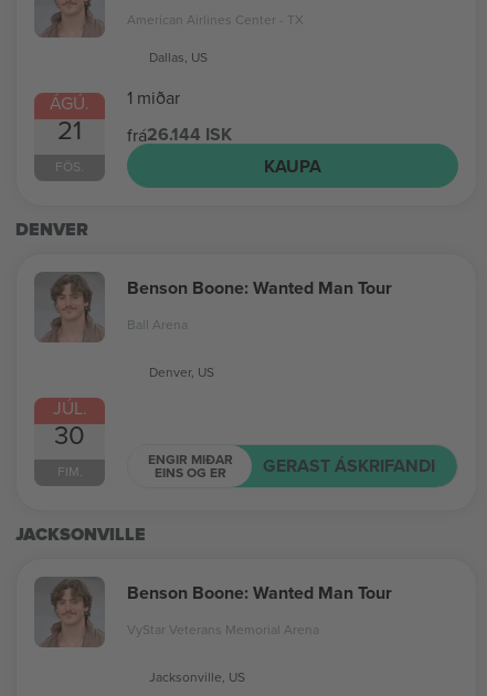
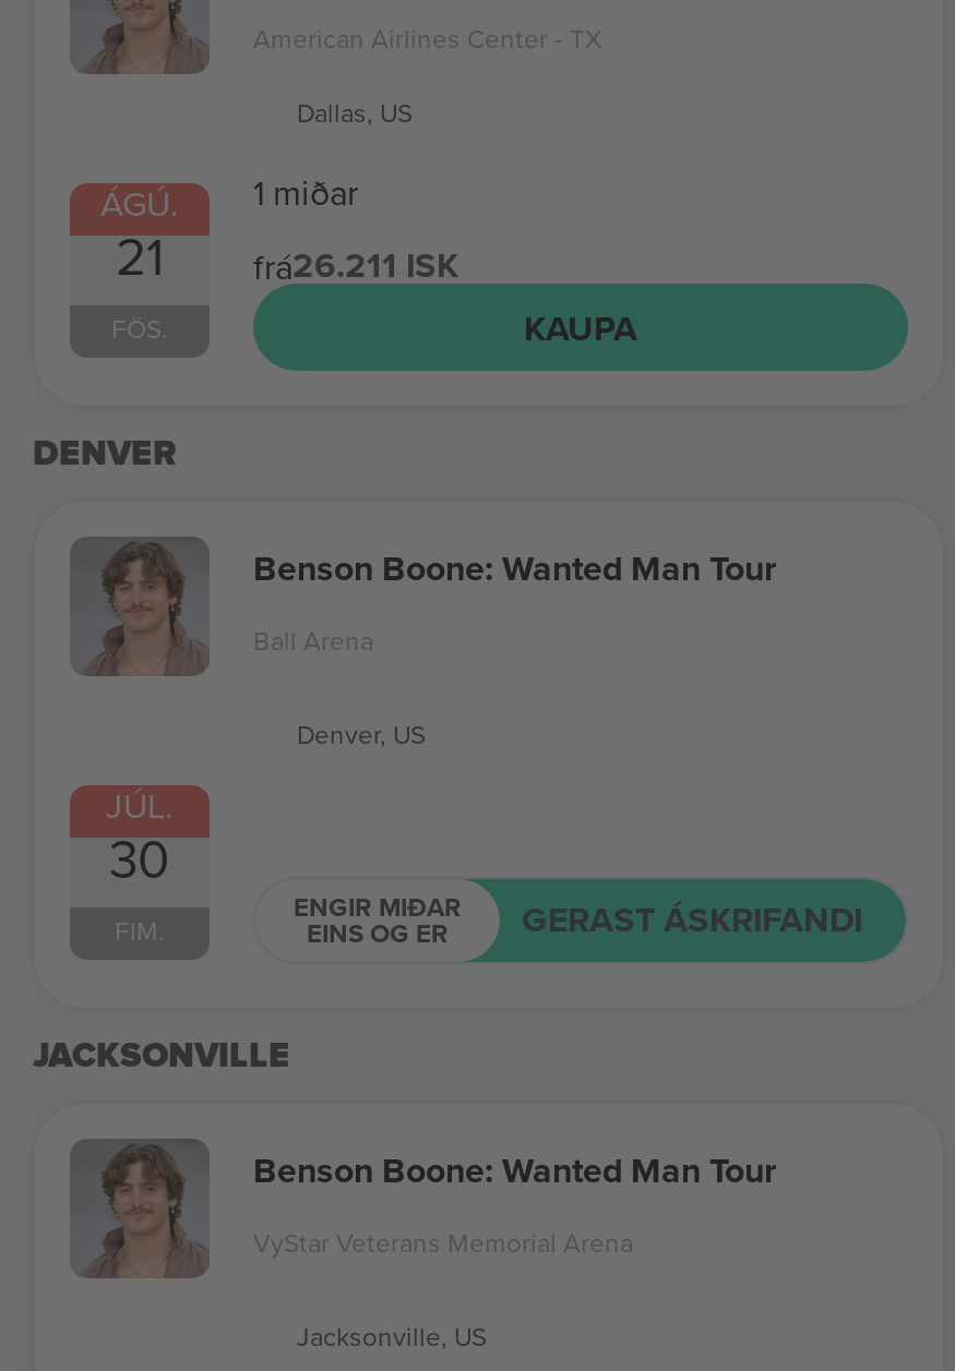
- frá26.144 ISK
+ frá26.211 ISK
